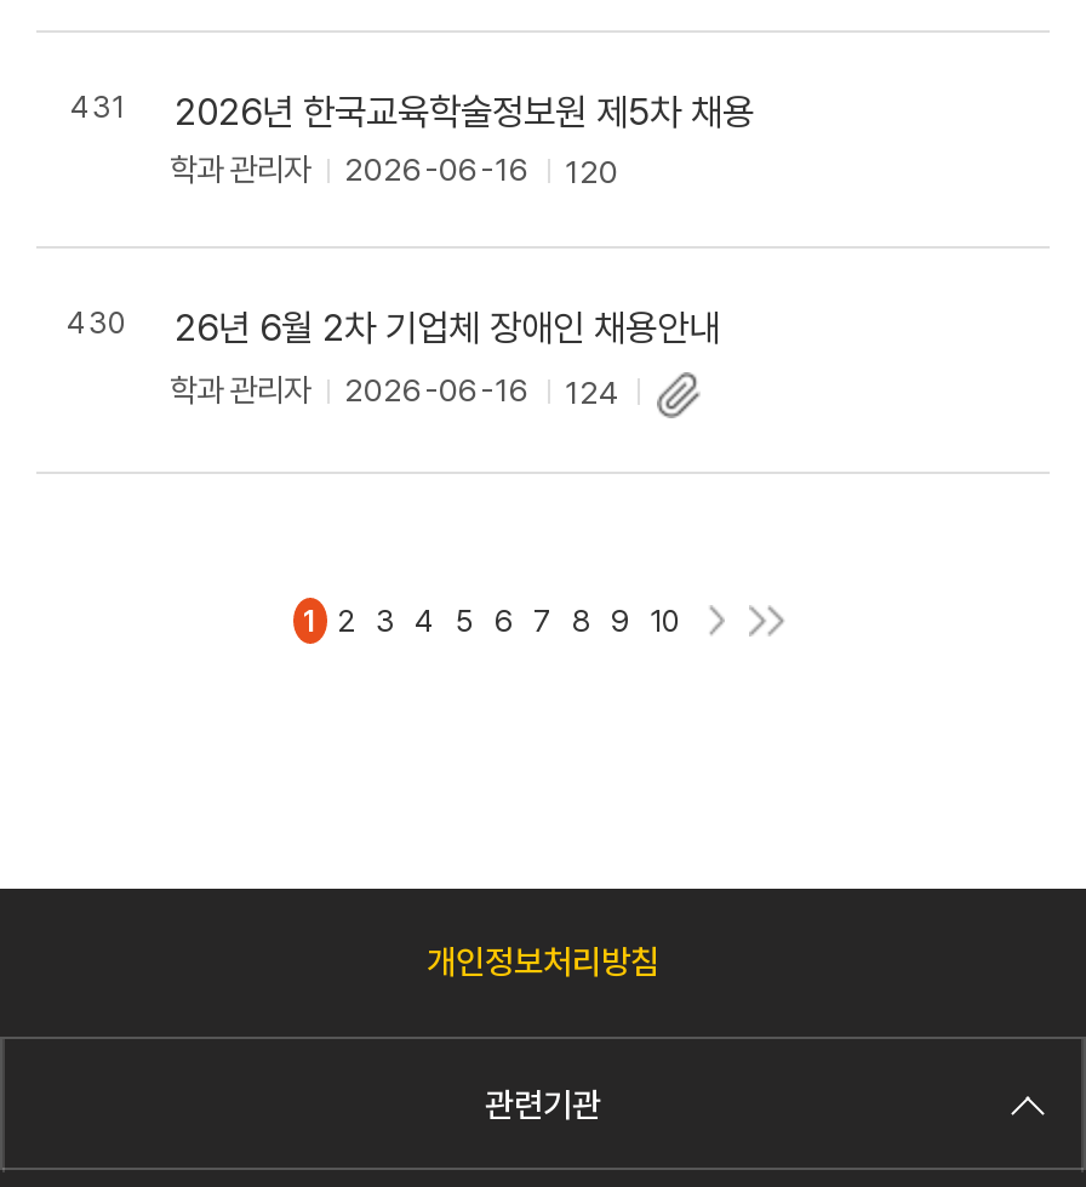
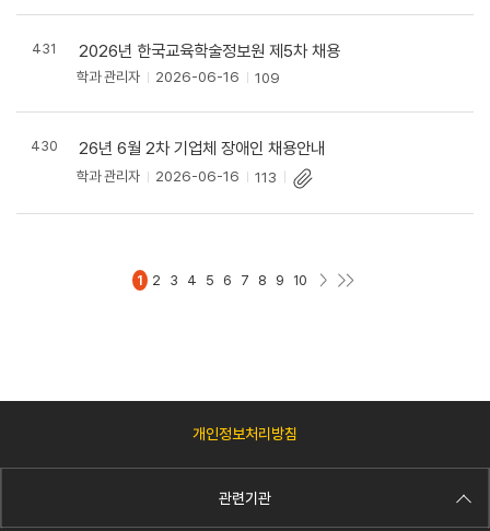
- 학과 관리자 2026-06-16 120
+ 학과 관리자 2026-06-16 109

- 학과 관리자 2026-06-16 124
+ 학과 관리자 2026-06-16 113
